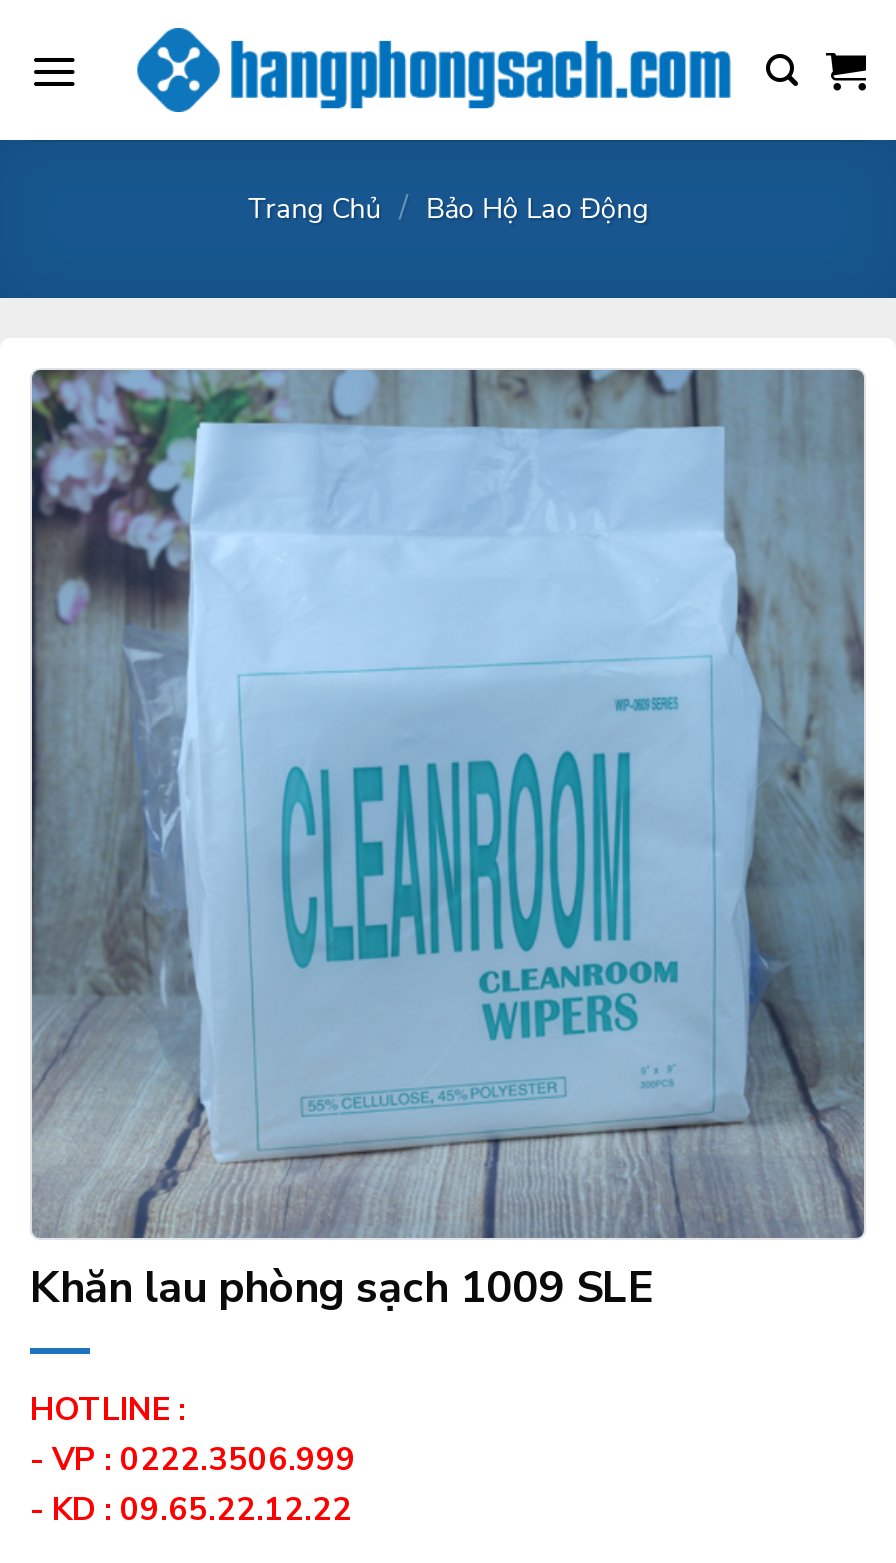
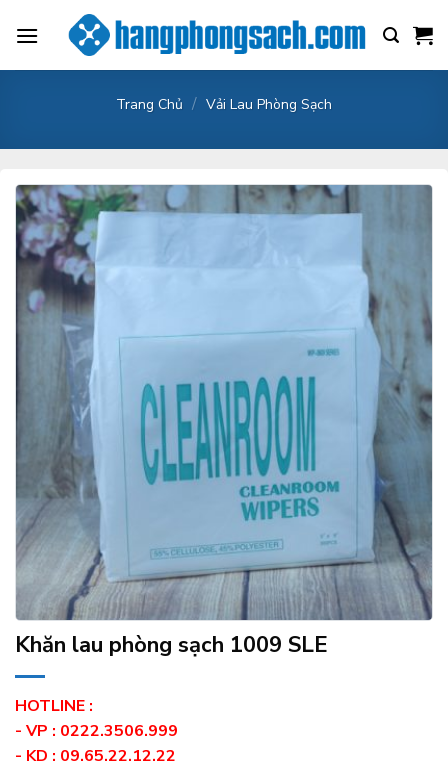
- Trang Chủ / Bảo Hộ Lao Động
+ Trang Chủ / Vải Lau Phòng Sạch
